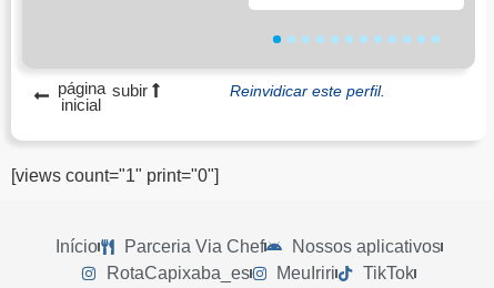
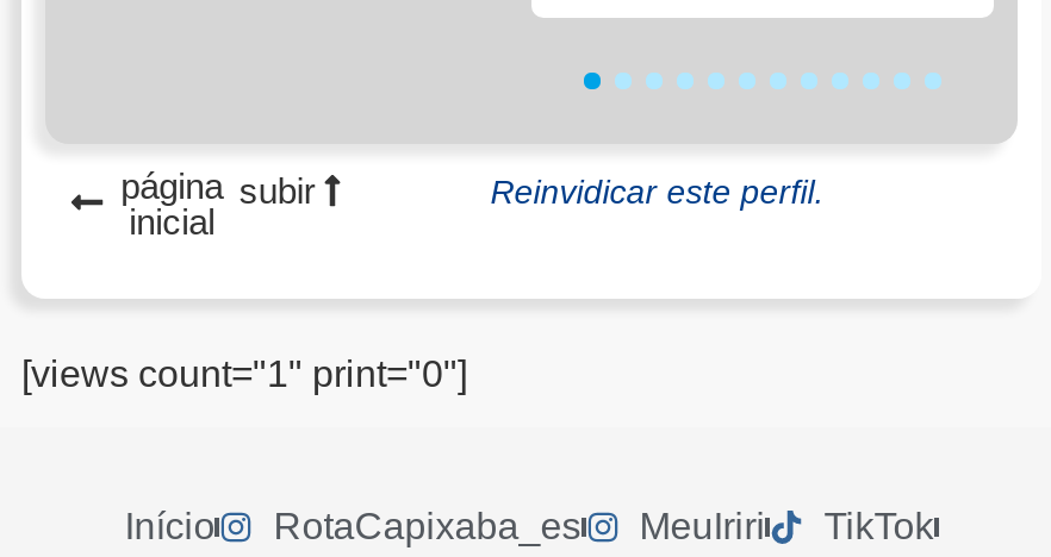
- Parceria Via Chef
- Nossos aplicativos
